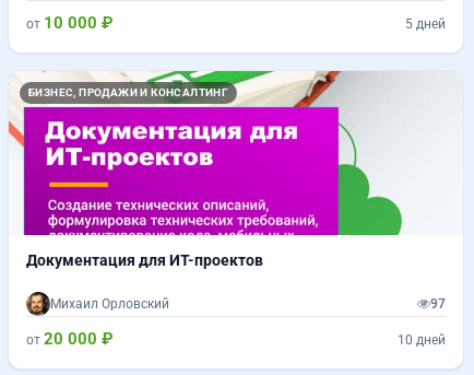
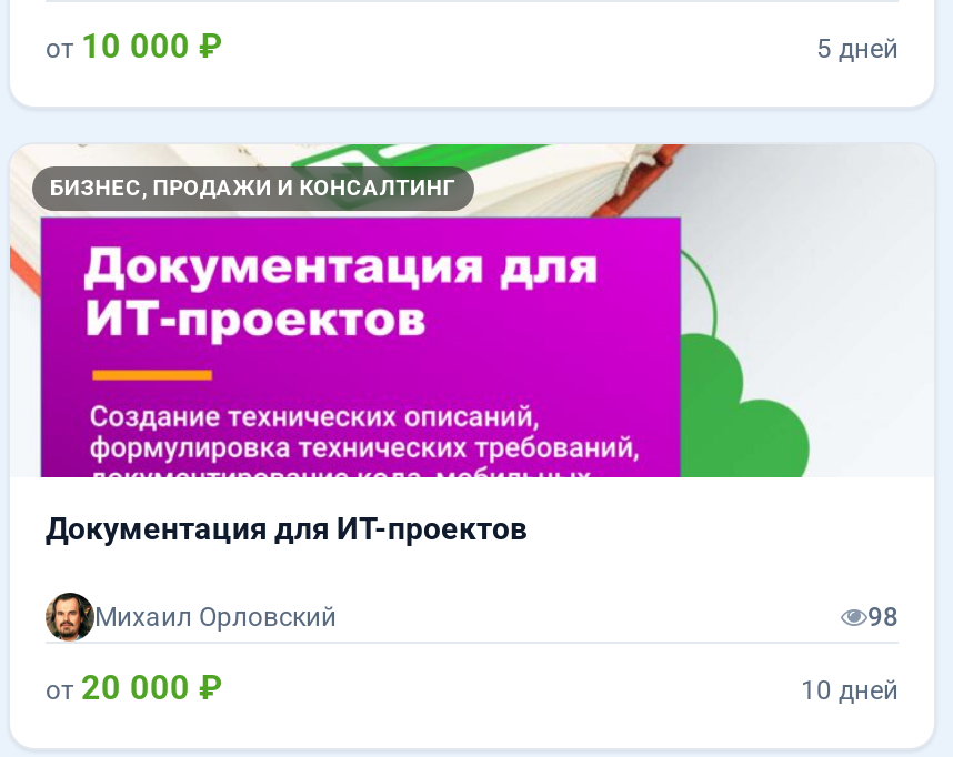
- 97
+ 98
